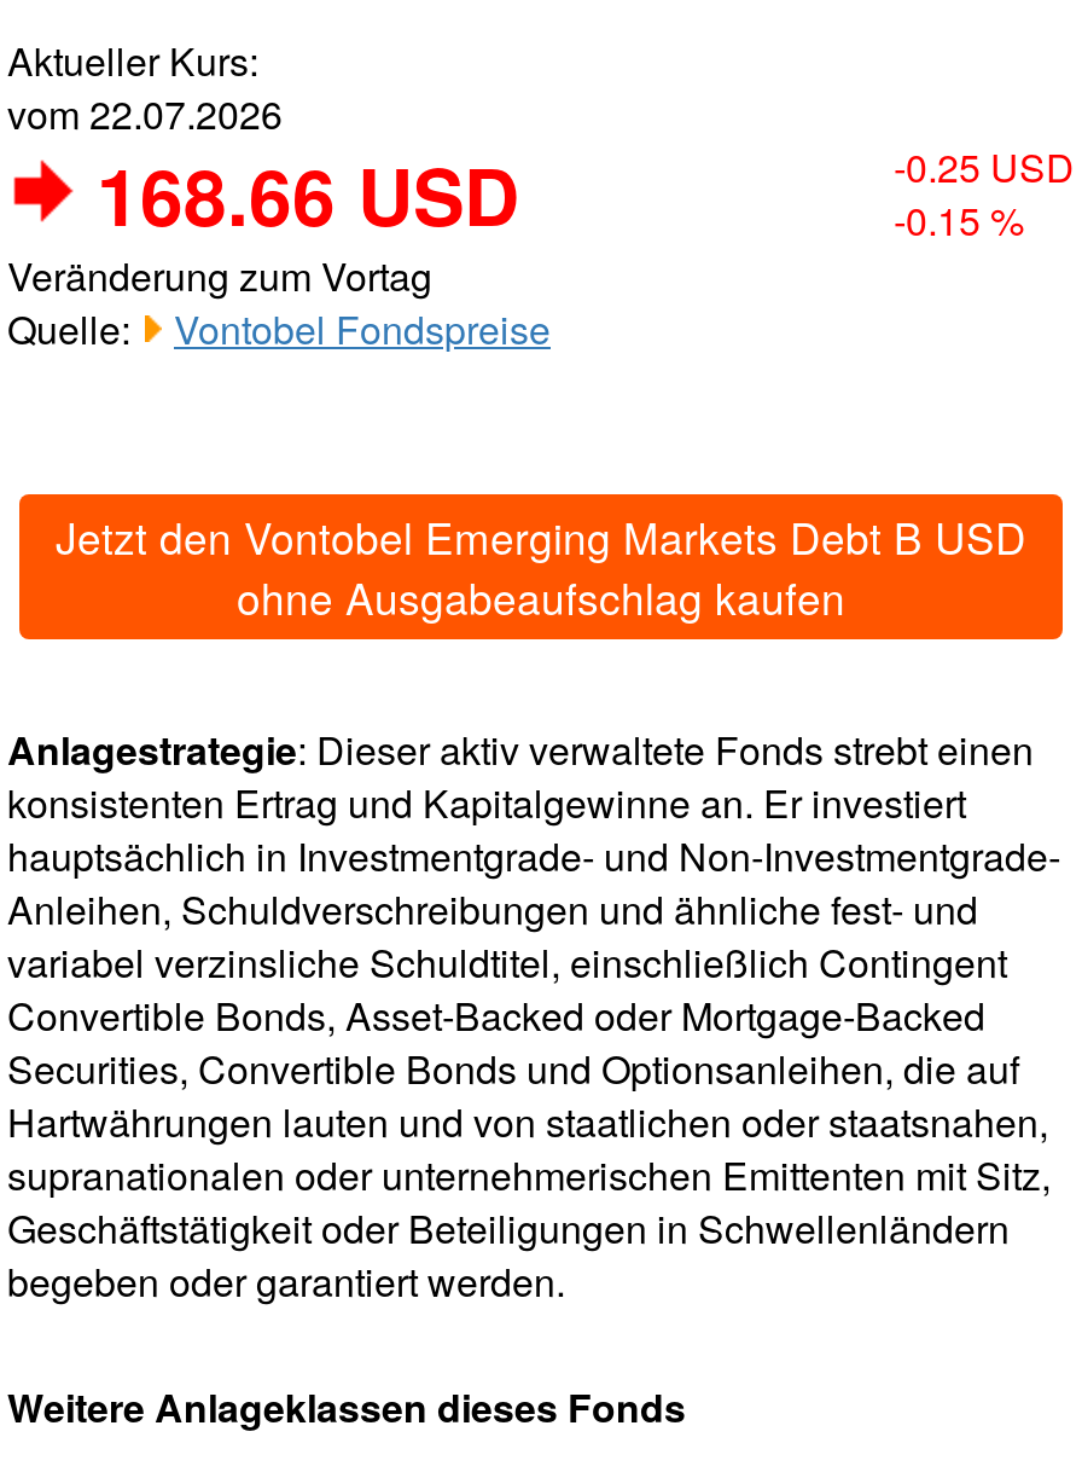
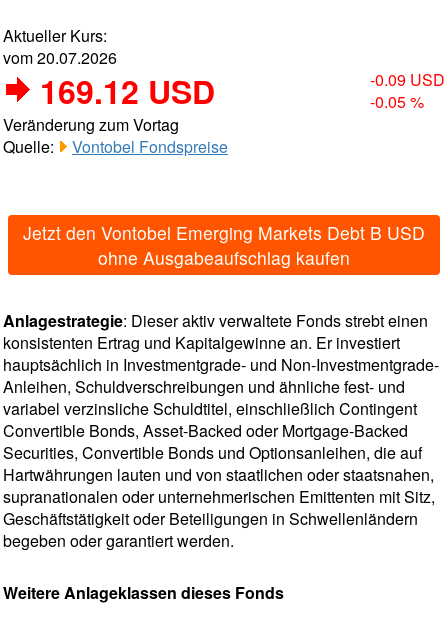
- vom 22.07.2026
+ vom 20.07.2026

- 168.66 USD
+ 169.12 USD

- -0.25 USD
+ -0.09 USD

- -0.15 %
+ -0.05 %
